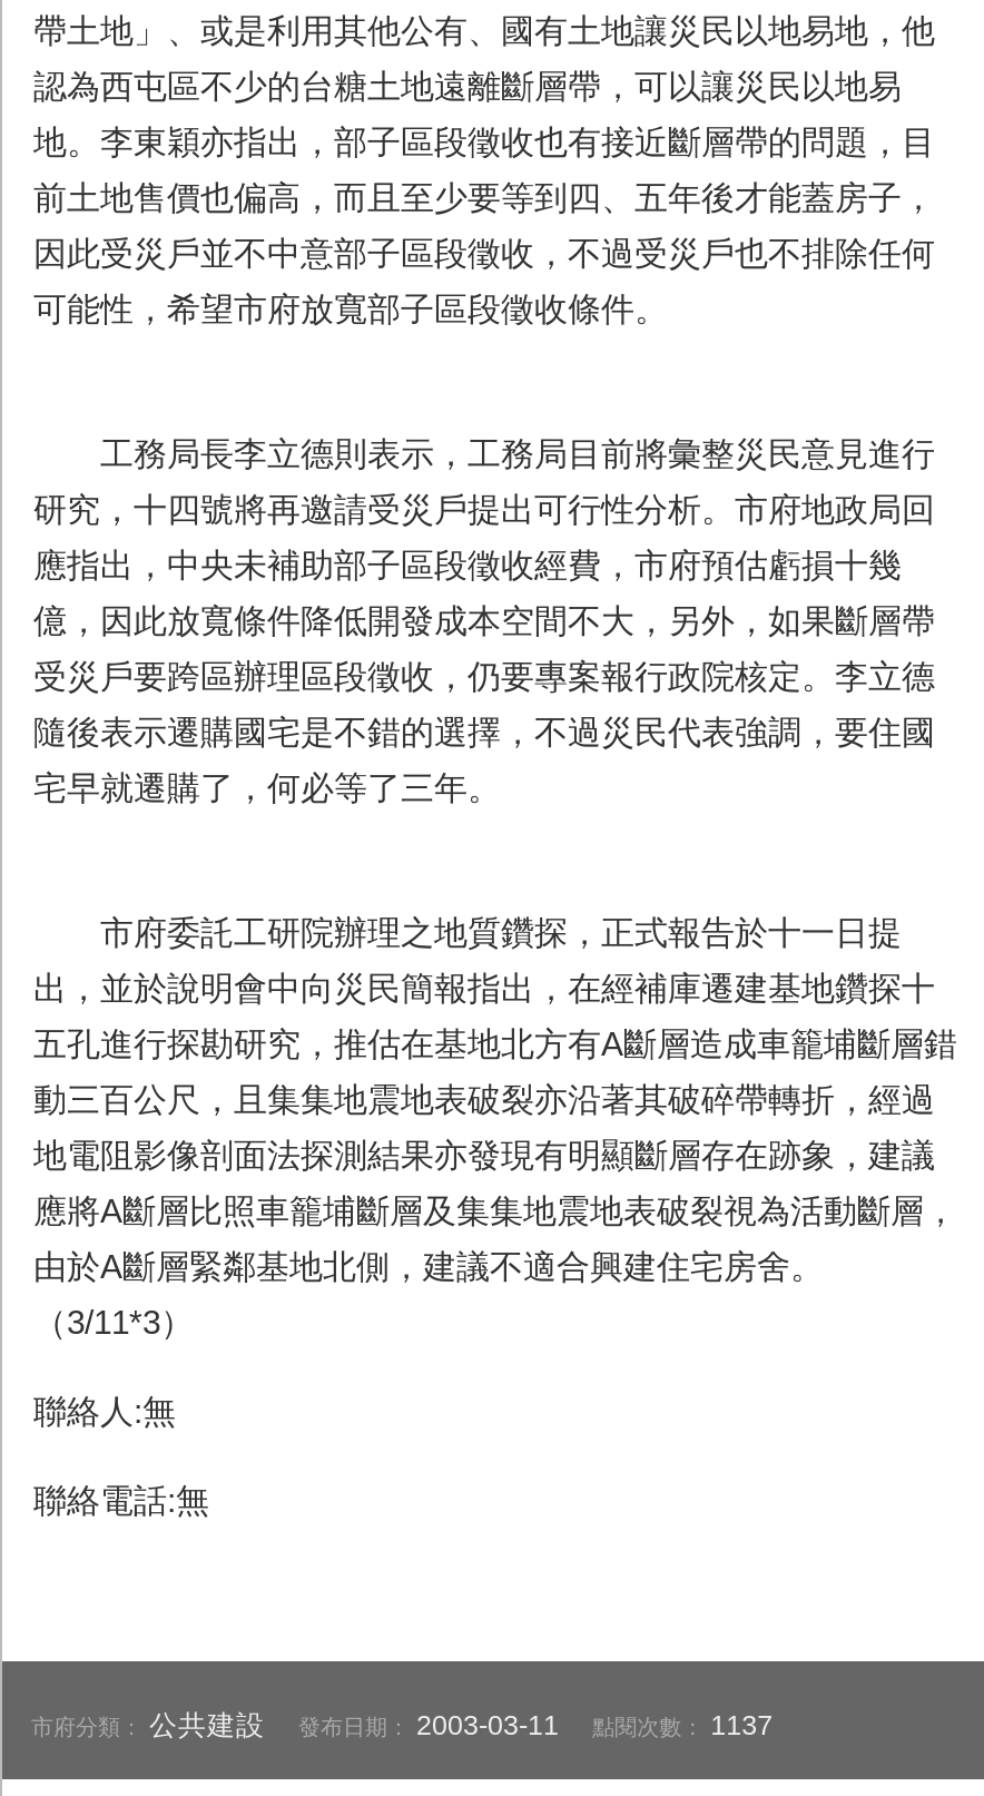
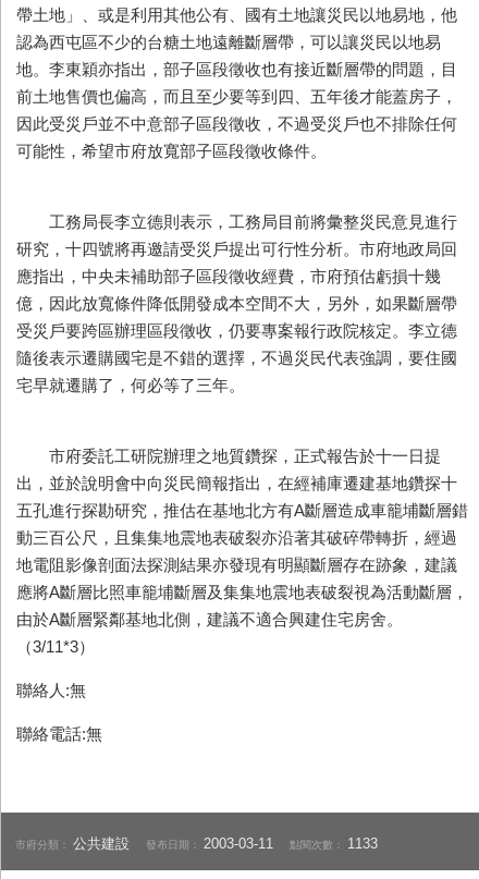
- 市府分類：公共建設 發布日期：2003-03-11 點閱次數：1137
+ 市府分類：公共建設 發布日期：2003-03-11 點閱次數：1133
